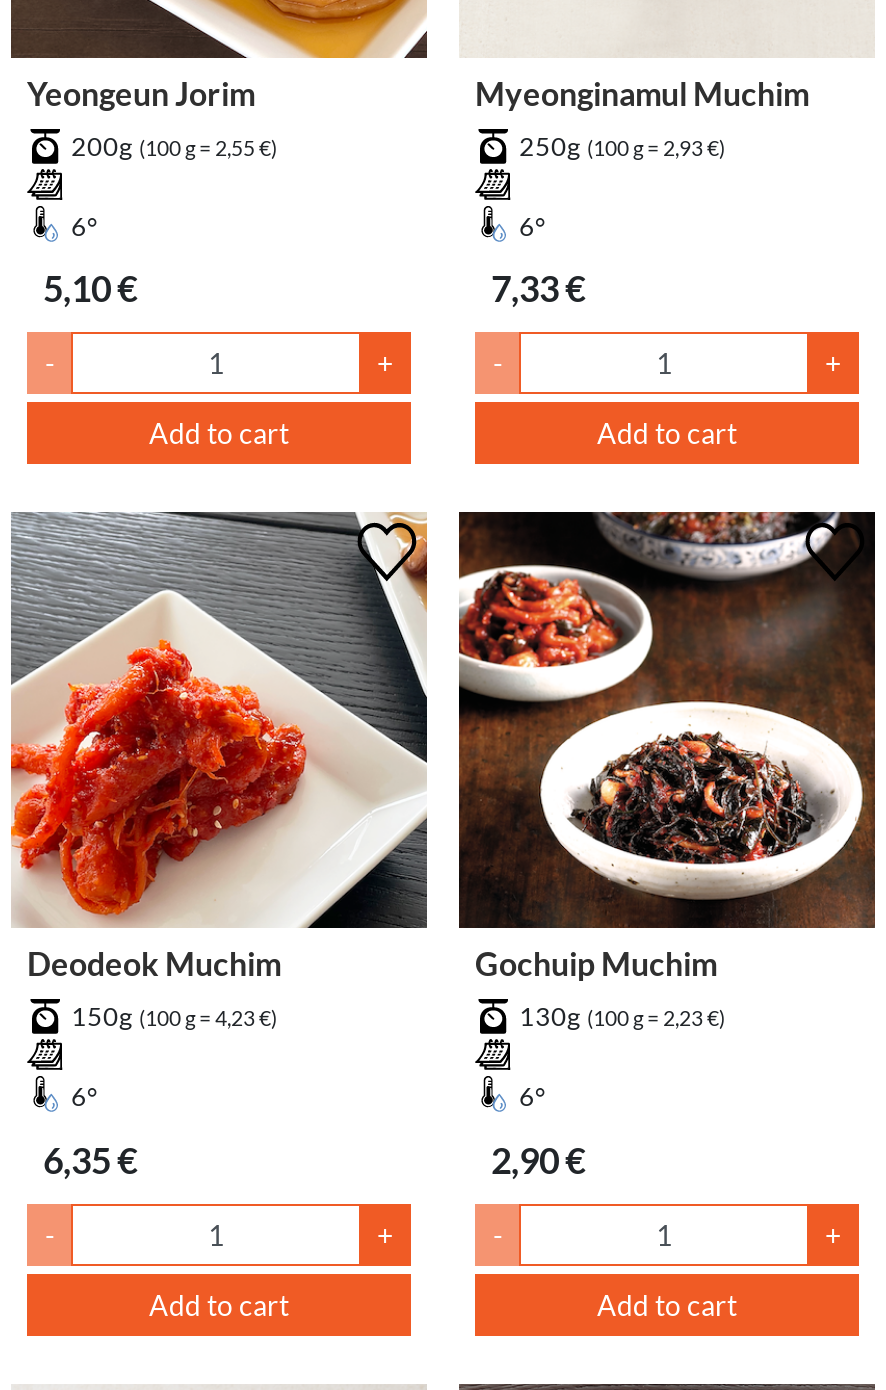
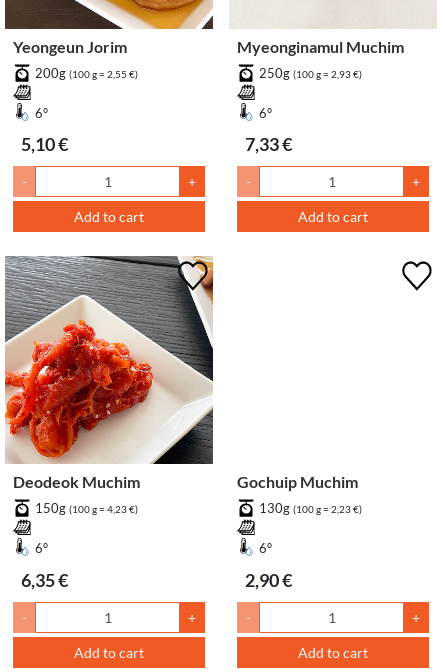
- [image]
